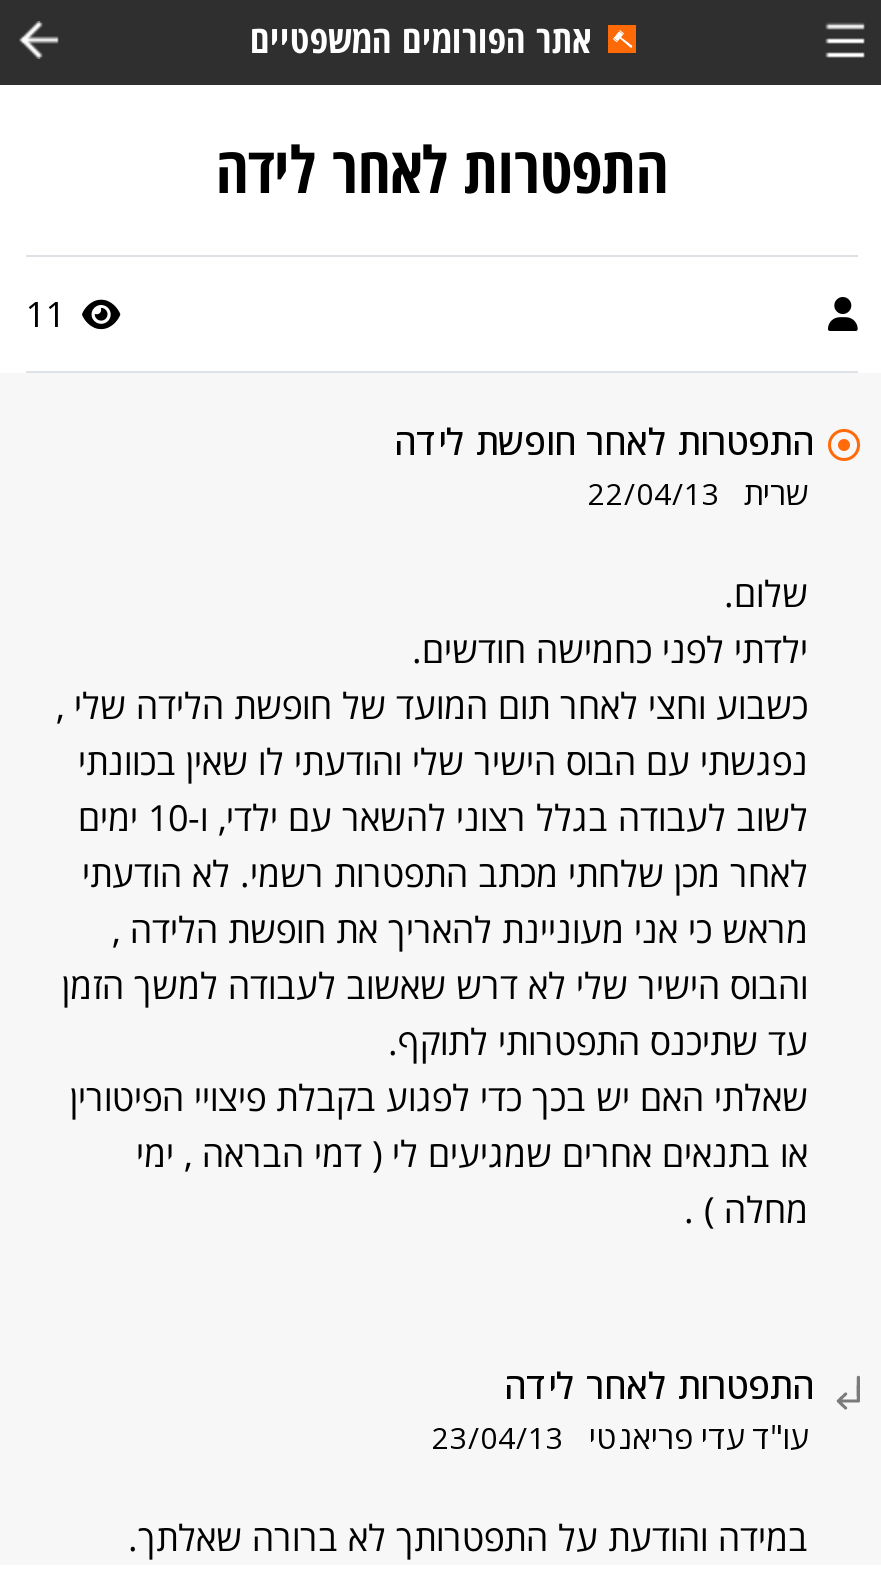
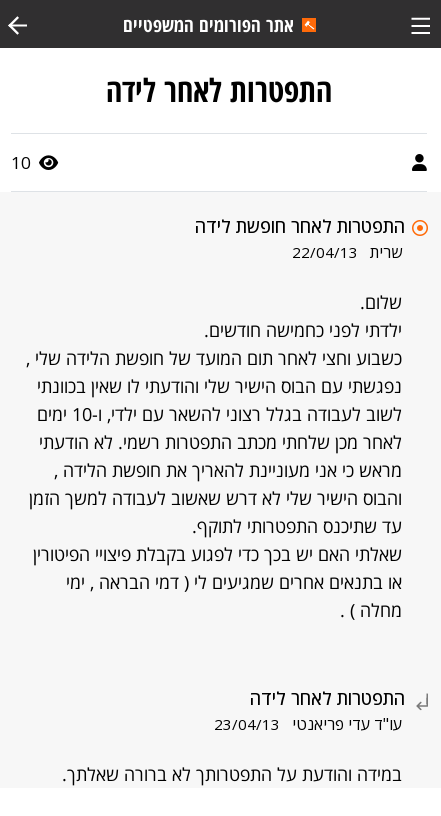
- 11
+ 10
